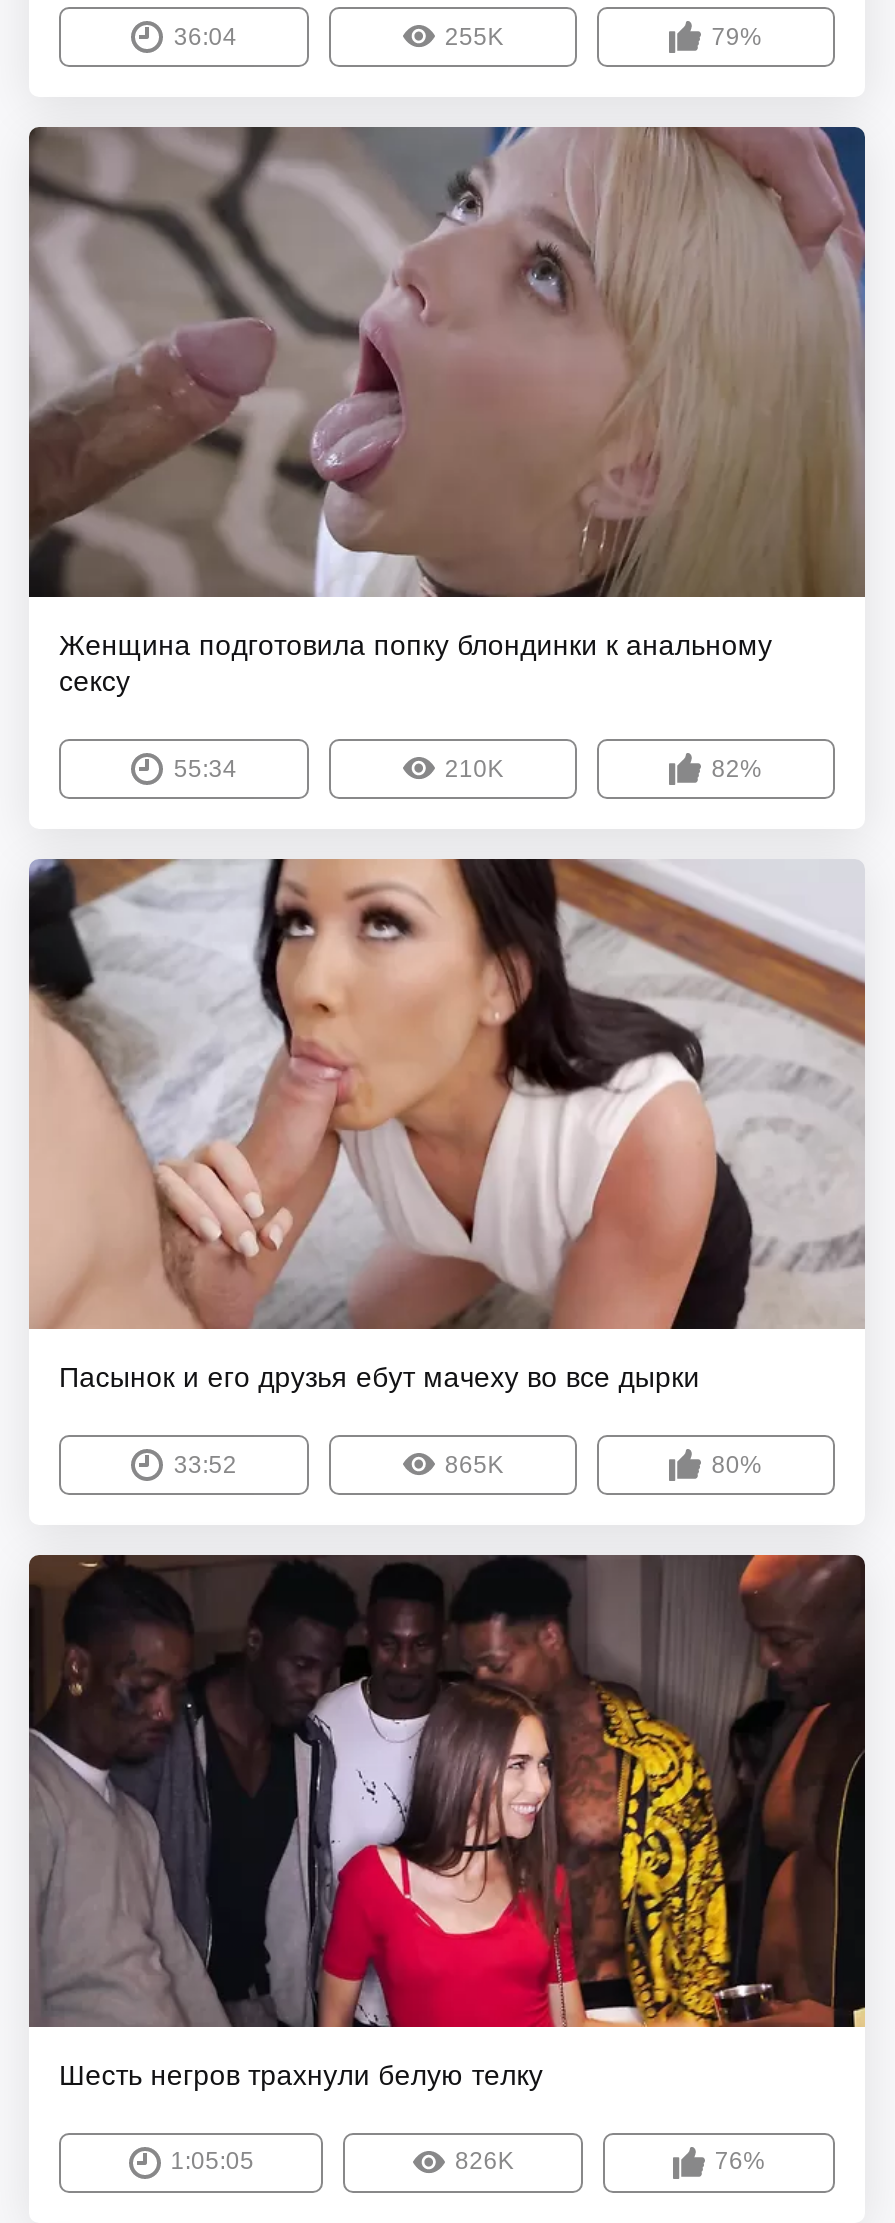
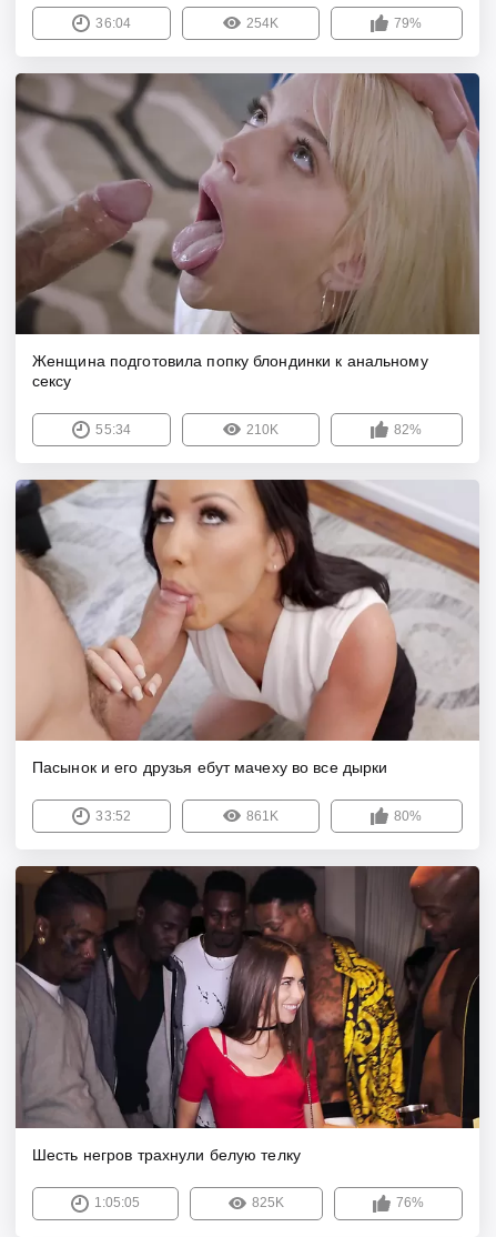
- 255K
+ 254K

- 865K
+ 861K

- 826K
+ 825K
